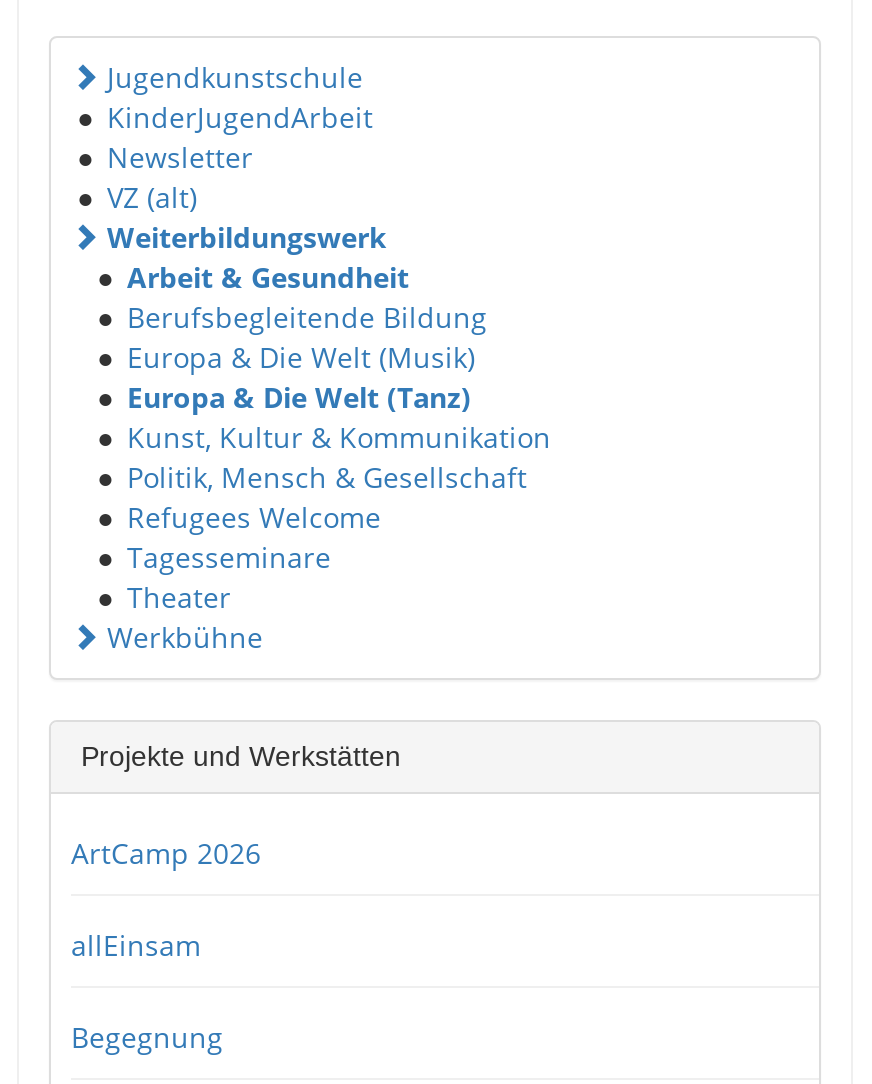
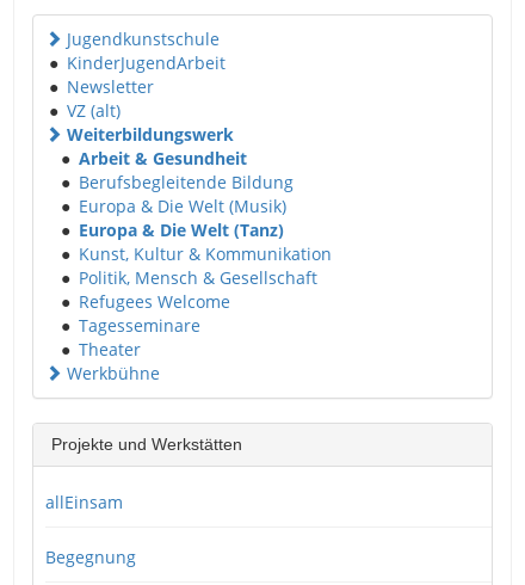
- ArtCamp 2026
